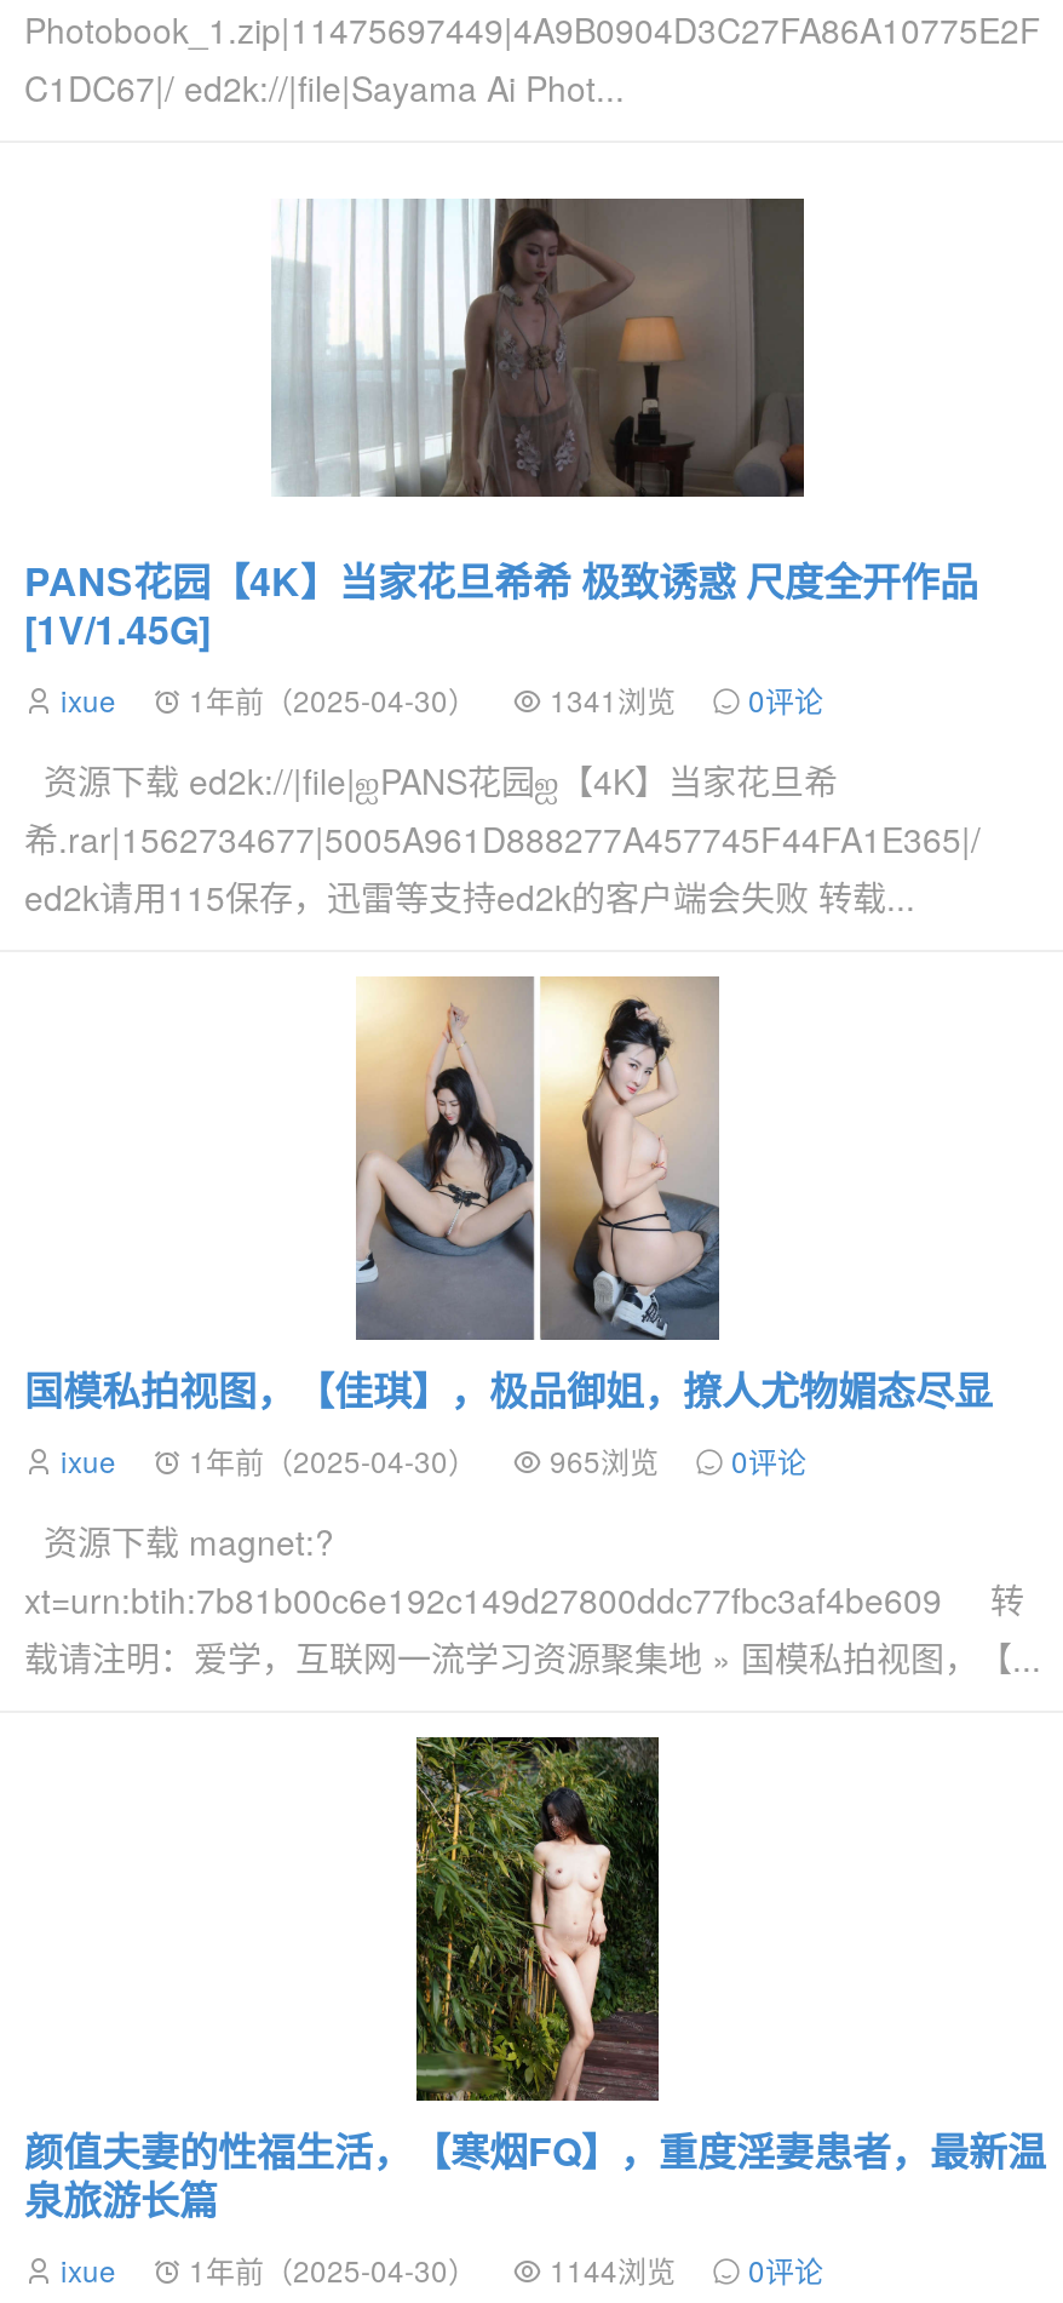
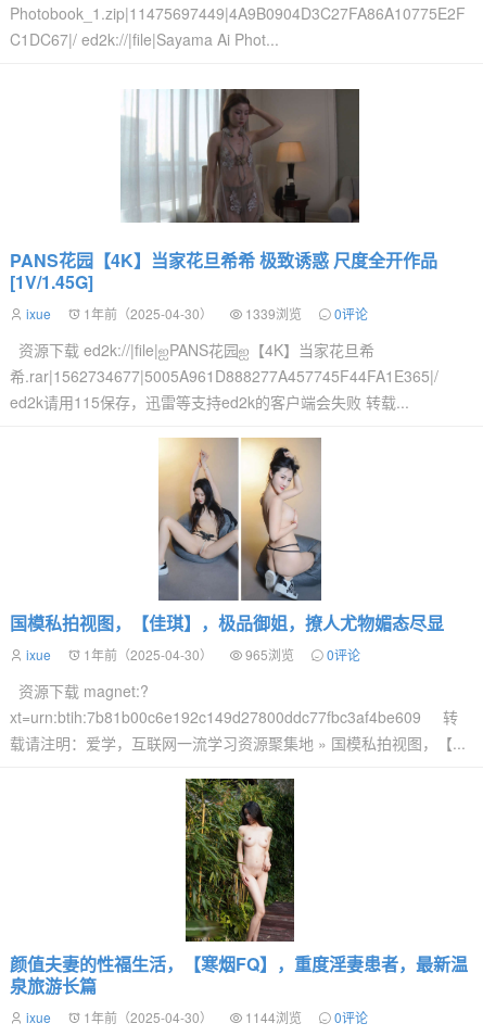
- ixue 1年前（2025-04-30） 1341浏览 0评论
+ ixue 1年前（2025-04-30） 1339浏览 0评论
